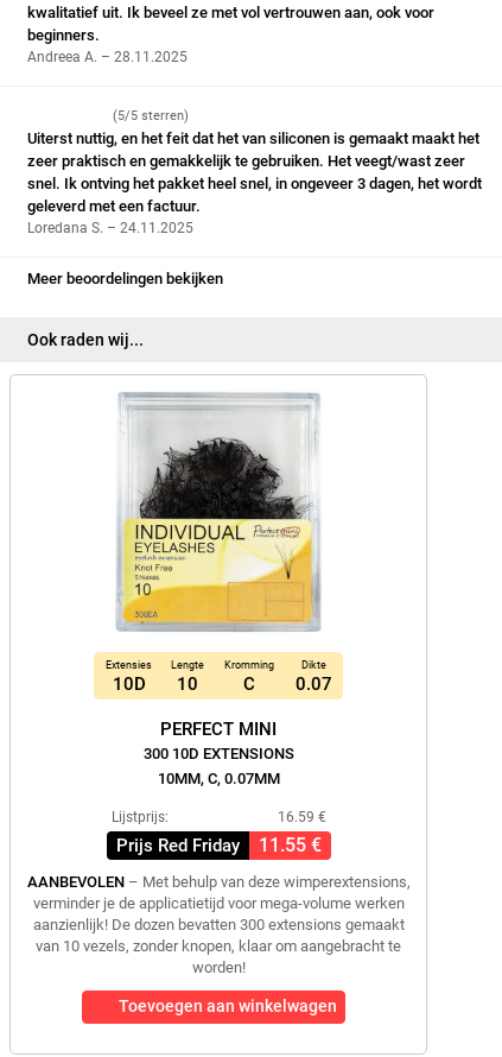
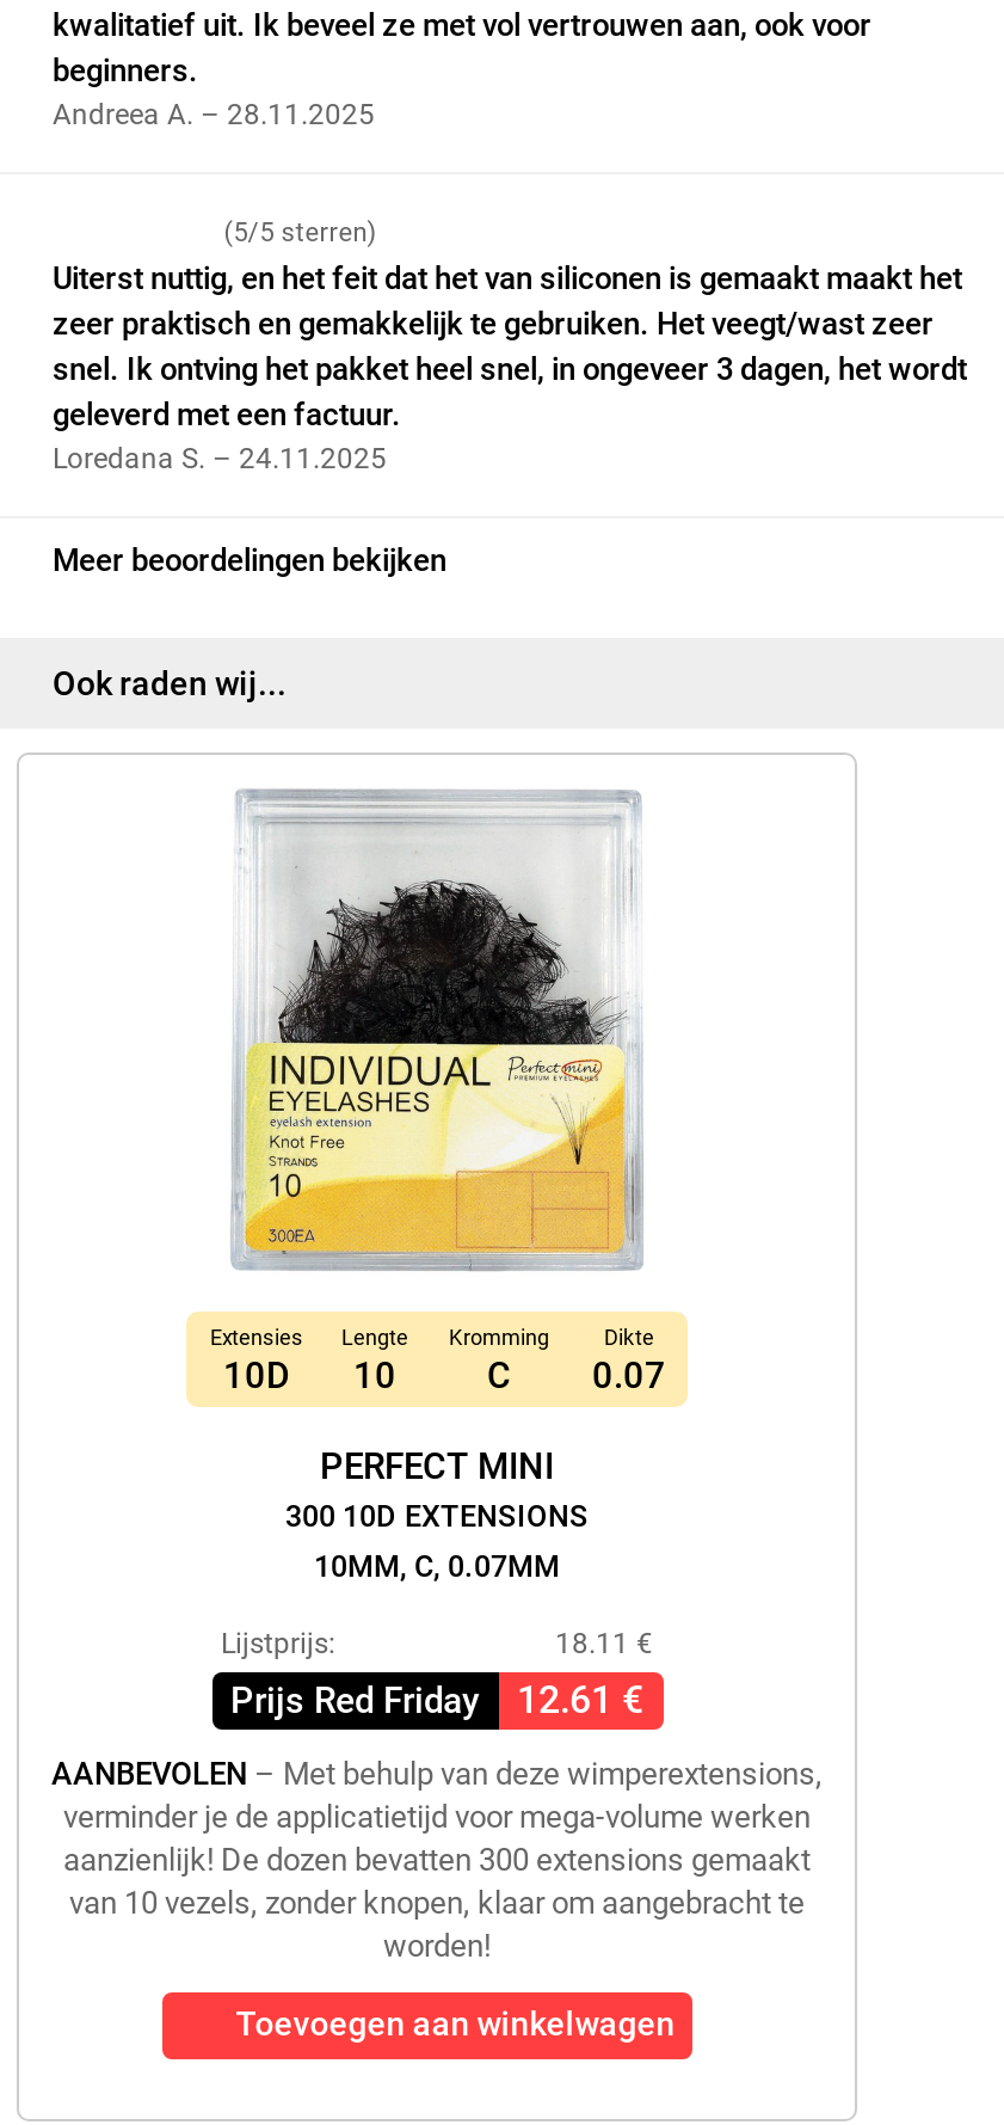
- 16.59 €
+ 18.11 €

- Prijs Red Friday 11.55 €
+ Prijs Red Friday 12.61 €
